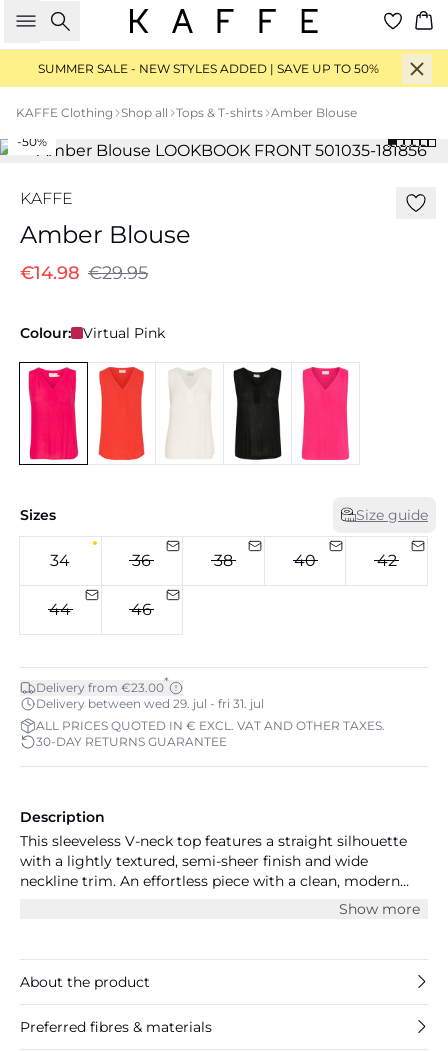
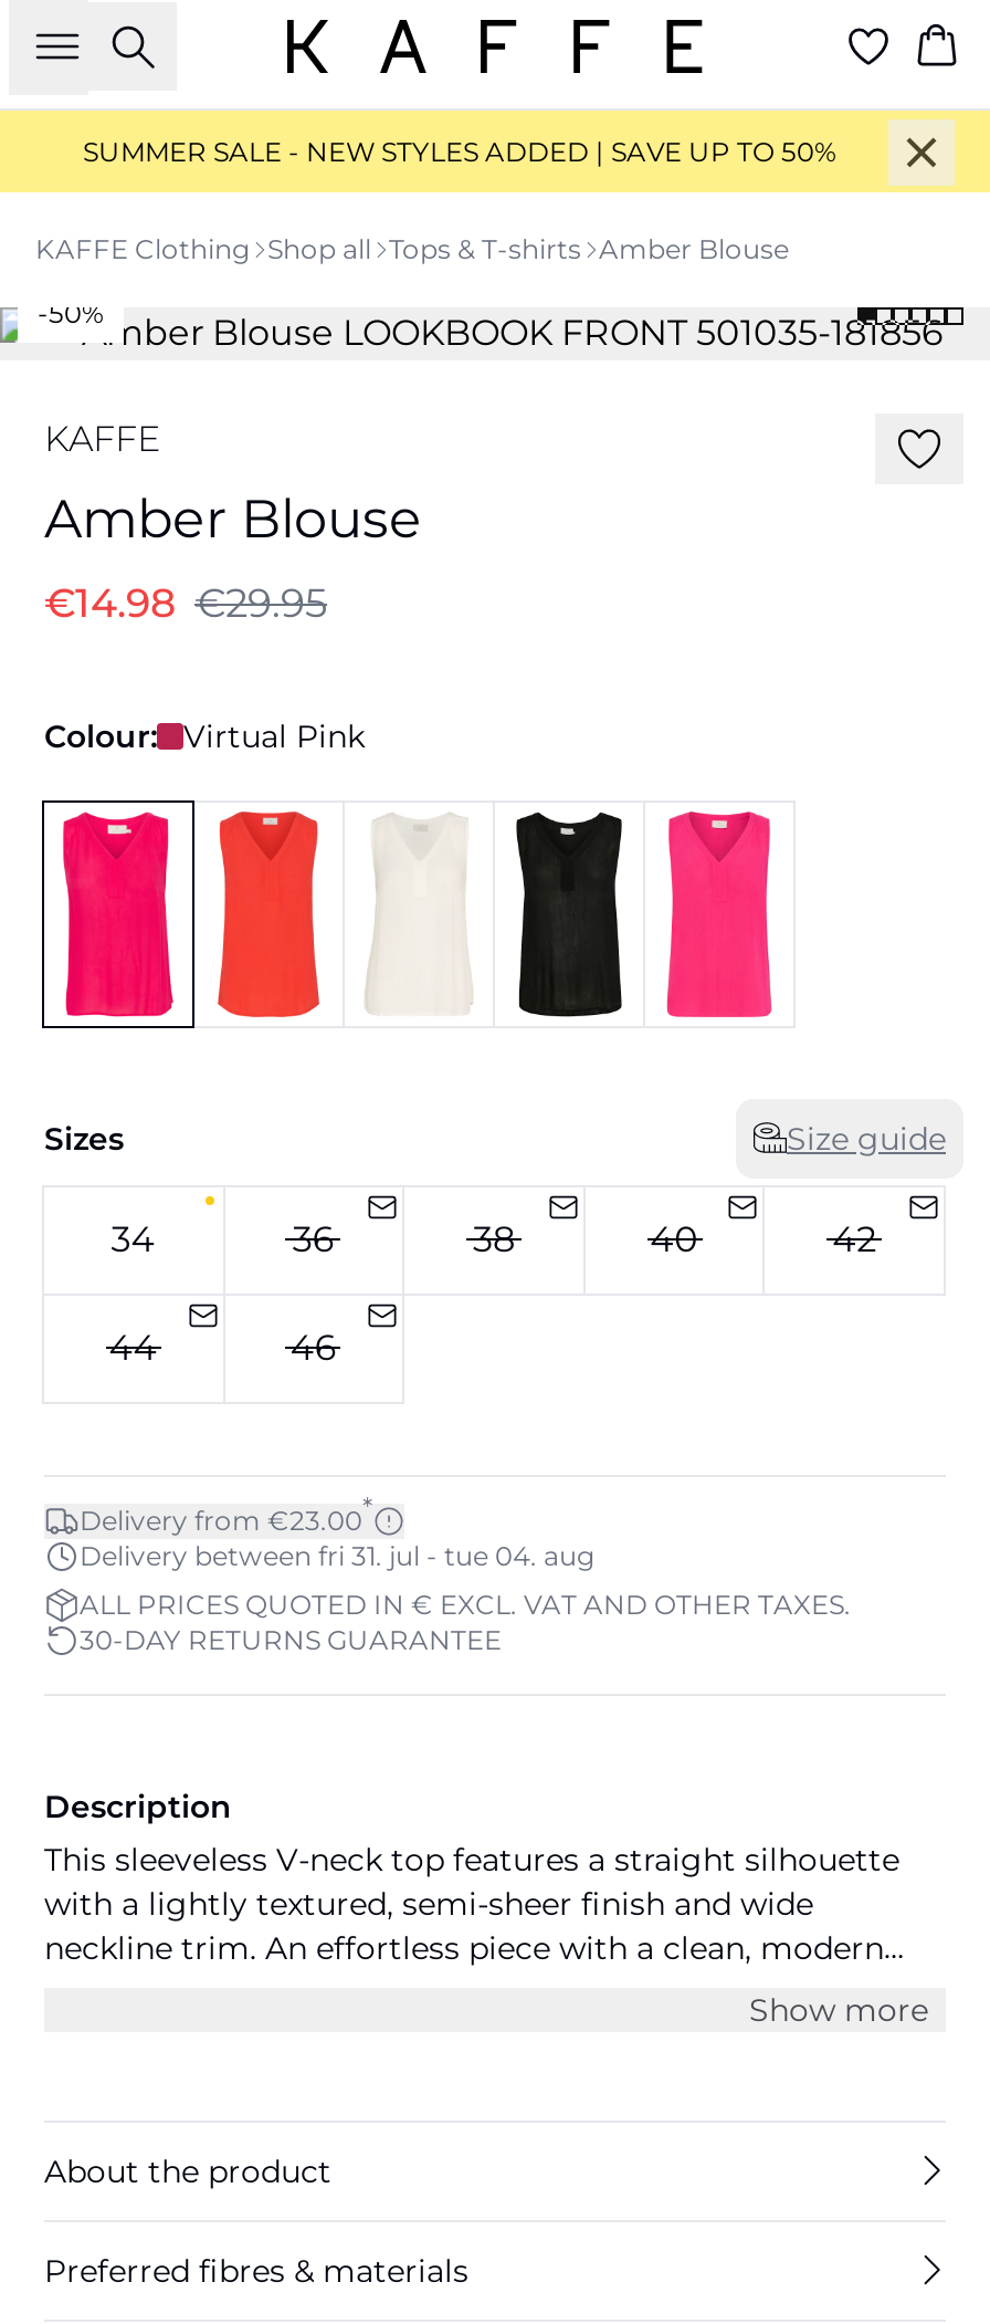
- Delivery between wed 29. jul - fri 31. jul
+ Delivery between fri 31. jul - tue 04. aug
